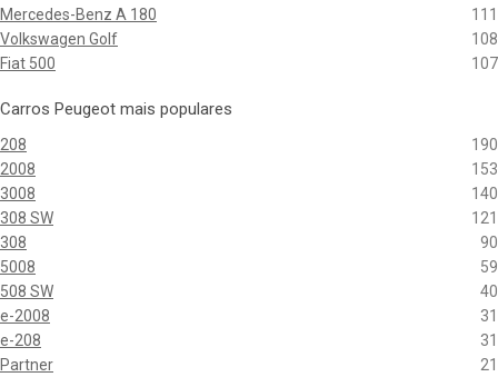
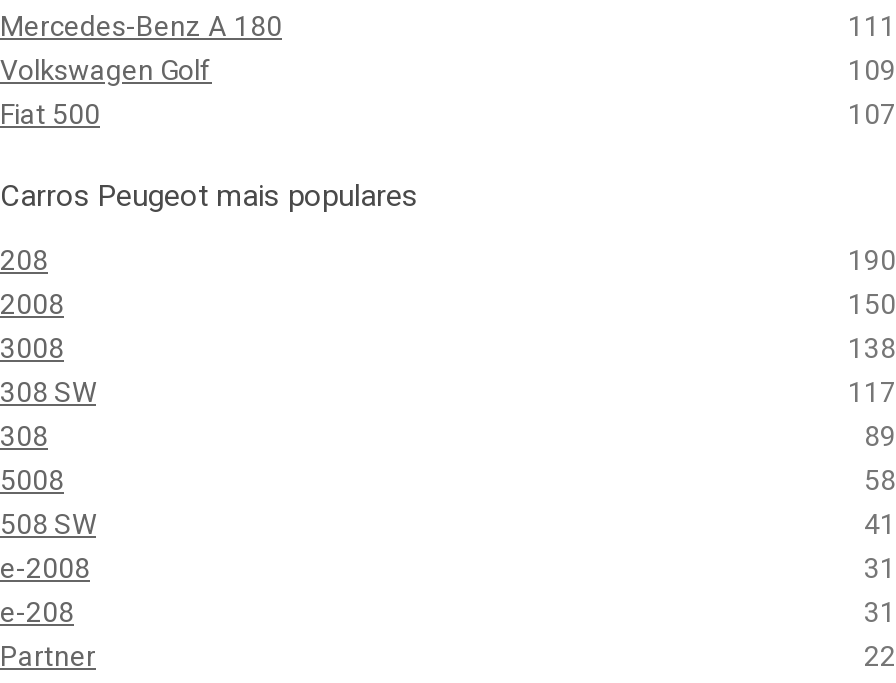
- 108
+ 109

- 153
+ 150

- 140
+ 138

- 121
+ 117

- 90
+ 89

- 59
+ 58

- 40
+ 41

- 21
+ 22
